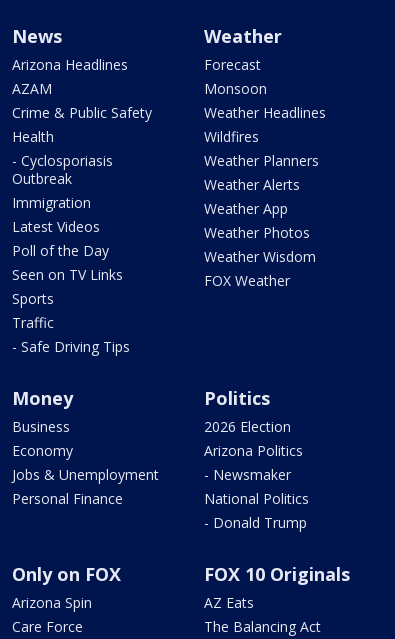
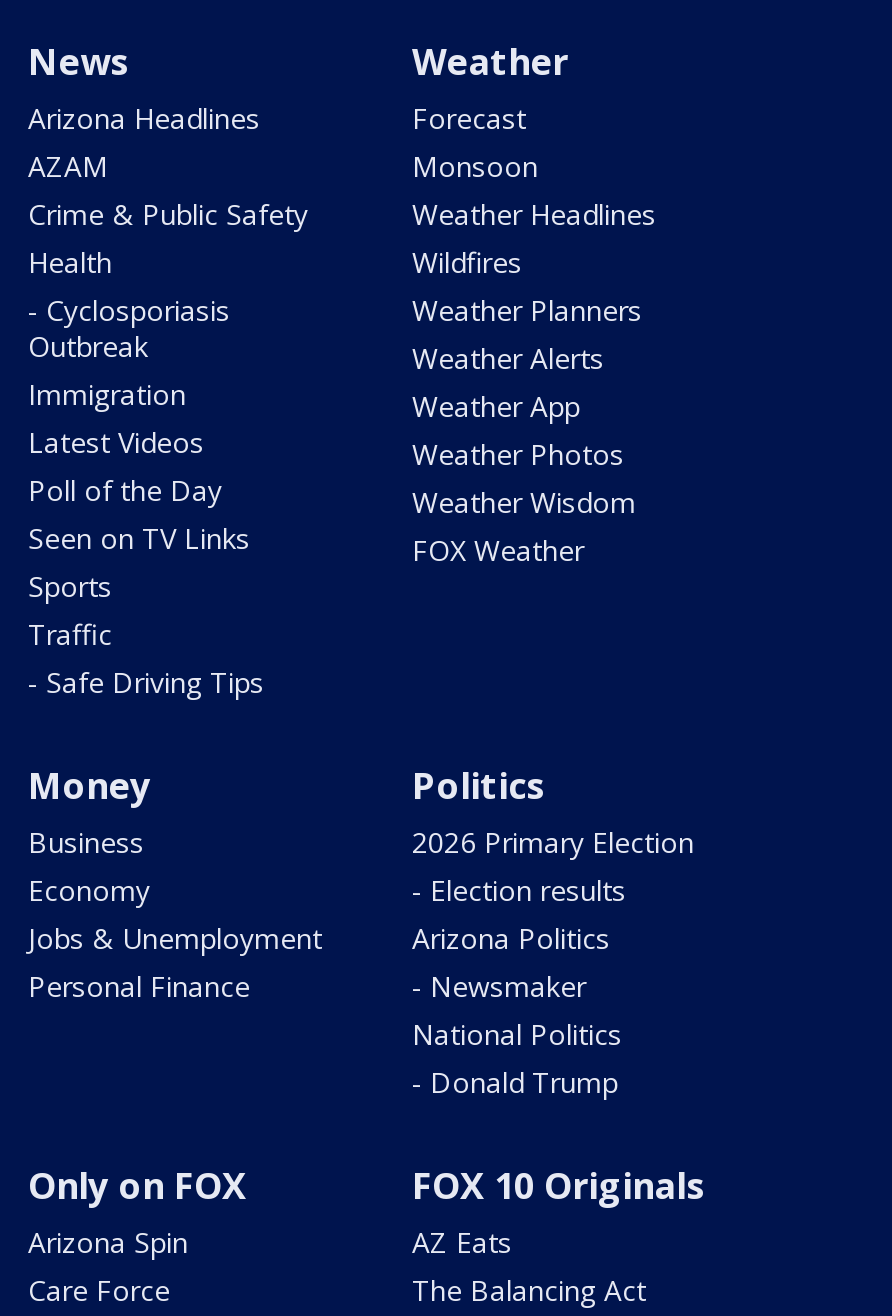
- 2026 Election
+ 2026 Primary Election
+ - Election results
